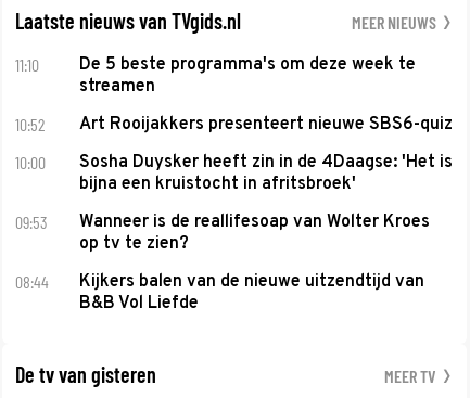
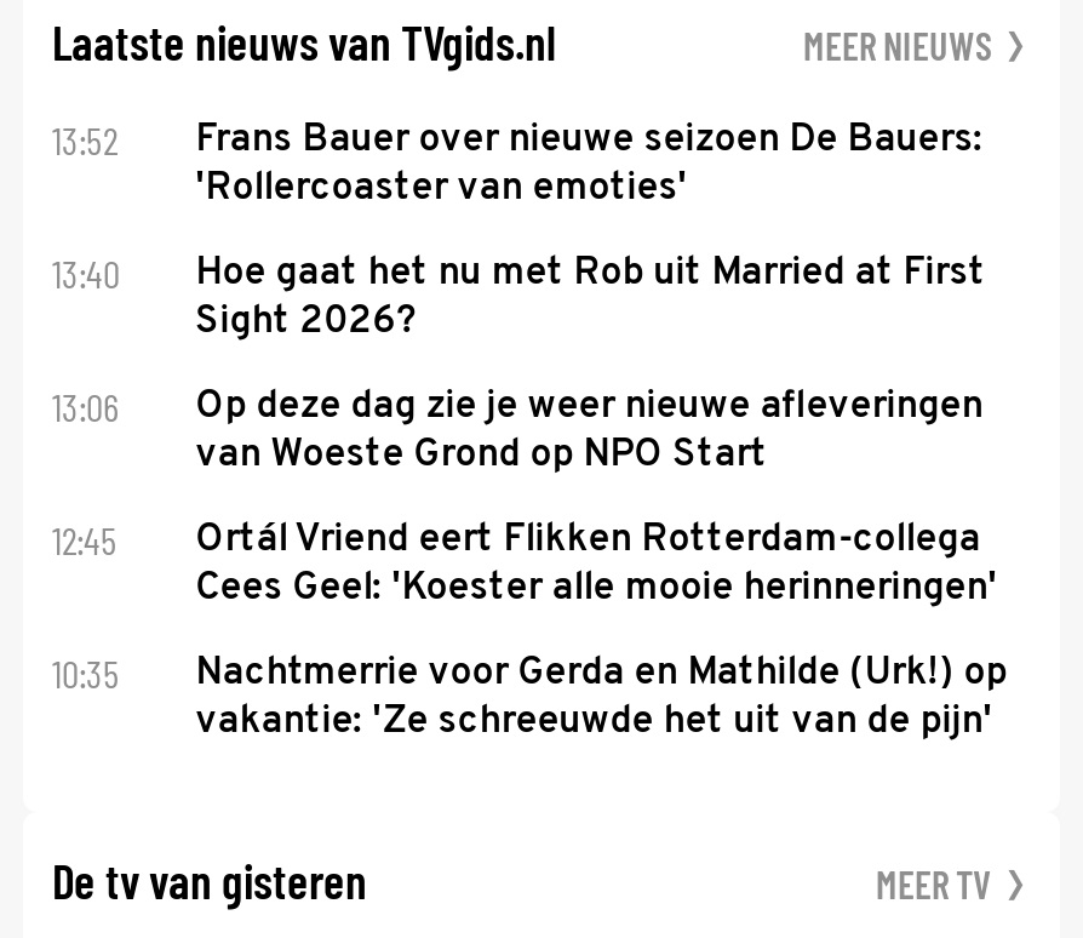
- 11:10
- De 5 beste programma's om deze week te
- streamen
+ 13:52
+ Frans Bauer over nieuwe seizoen De Bauers:
+ 'Rollercoaster van emoties'

- 10:52
- Art Rooijakkers presenteert nieuwe SBS6-quiz
+ 13:40
+ Hoe gaat het nu met Rob uit Married at First
+ Sight 2026?

- 10:00
- Sosha Duysker heeft zin in de 4Daagse: 'Het is
- bijna een kruistocht in afritsbroek'
+ 13:06
+ Op deze dag zie je weer nieuwe afleveringen
+ van Woeste Grond op NPO Start

- 09:53
- Wanneer is de reallifesoap van Wolter Kroes
- op tv te zien?
+ 12:45
+ Ortál Vriend eert Flikken Rotterdam-collega
+ Cees Geel: 'Koester alle mooie herinneringen'

- 08:44
- Kijkers balen van de nieuwe uitzendtijd van
- B&B Vol Liefde
+ 10:35
+ Nachtmerrie voor Gerda en Mathilde (Urk!) op
+ vakantie: 'Ze schreeuwde het uit van de pijn'
